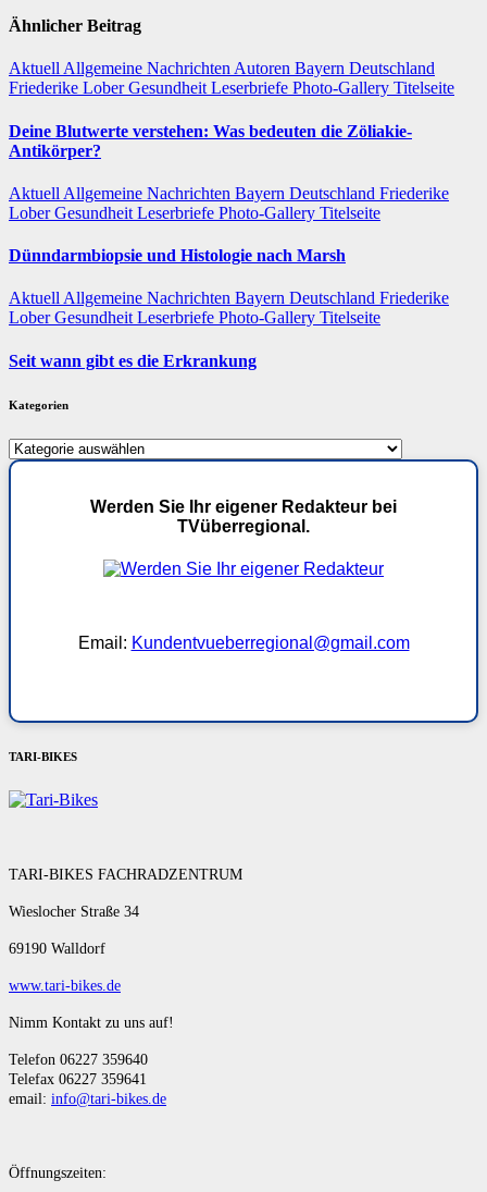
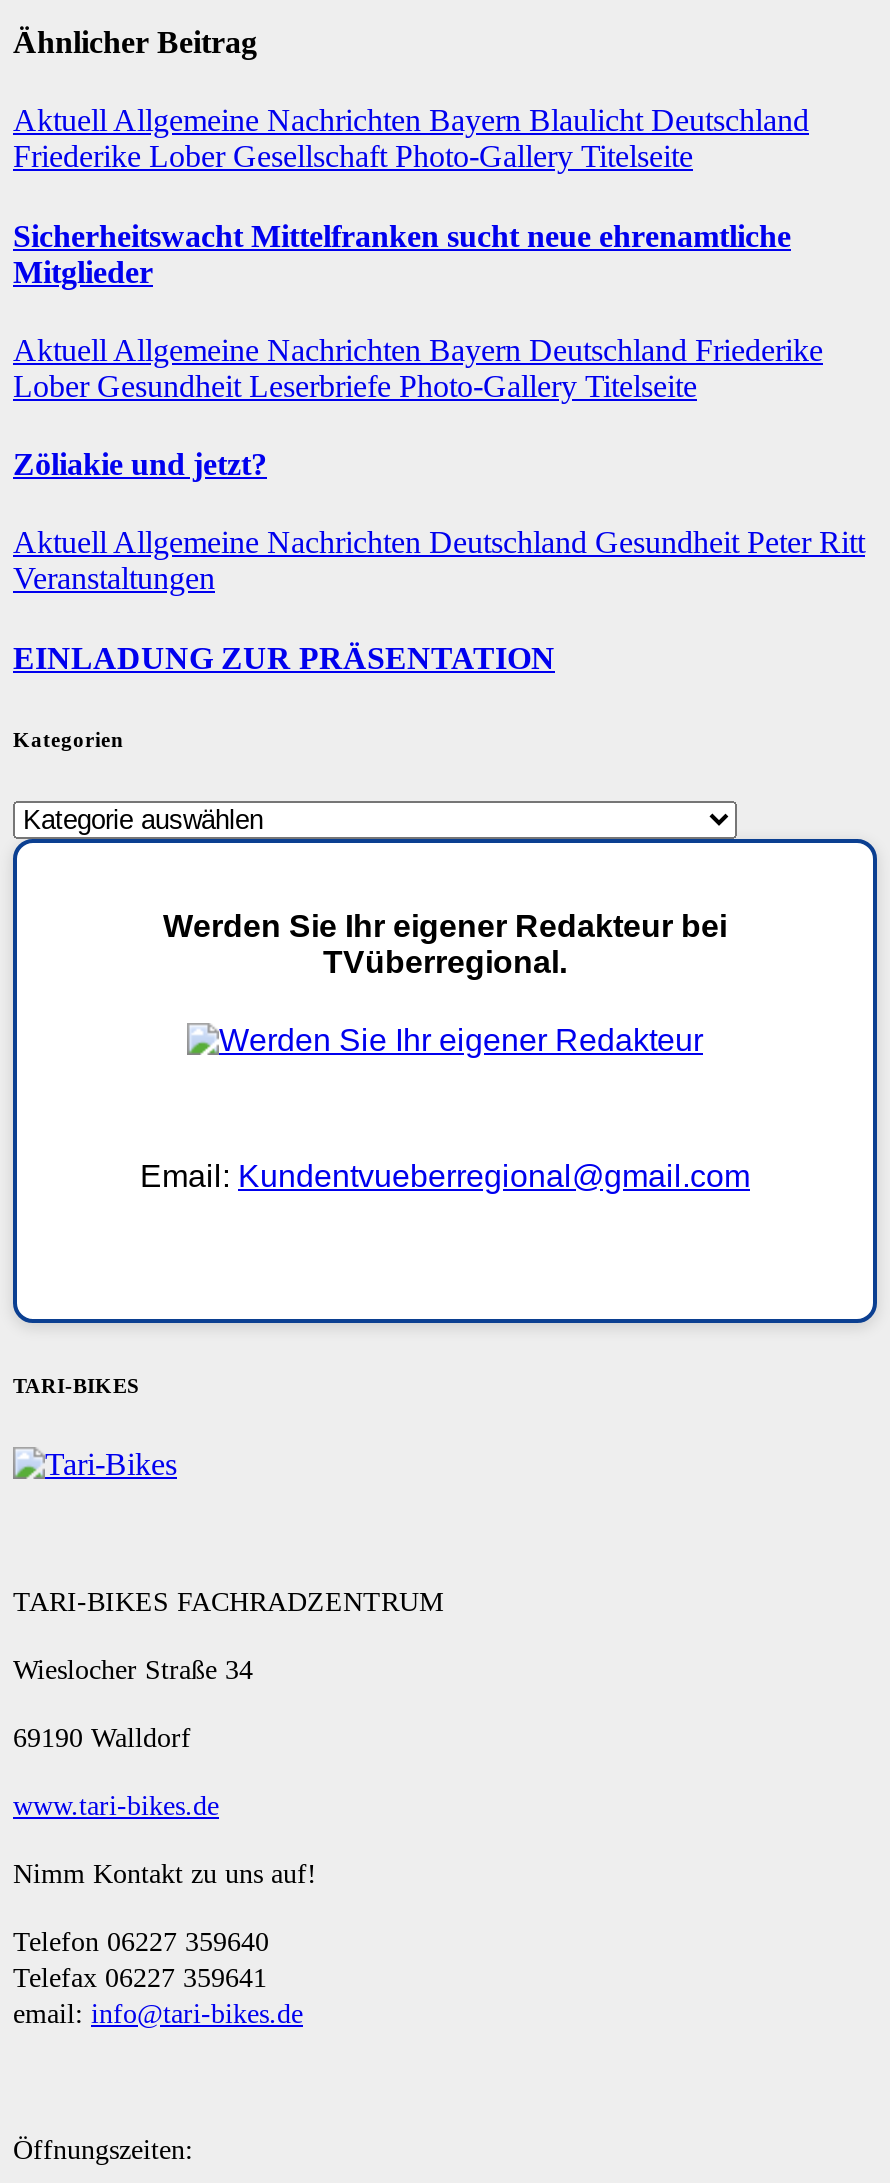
- Aktuell Allgemeine Nachrichten Autoren Bayern Deutschland
- Friederike Lober Gesundheit Leserbriefe Photo-Gallery Titelseite
+ Aktuell Allgemeine Nachrichten Bayern Blaulicht Deutschland
+ Friederike Lober Gesellschaft Photo-Gallery Titelseite

- Deine Blutwerte verstehen: Was bedeuten die Zöliakie-
- Antikörper?
+ Sicherheitswacht Mittelfranken sucht neue ehrenamtliche
+ Mitglieder

- Dünndarmbiopsie und Histologie nach Marsh
+ Zöliakie und jetzt?

- Aktuell Allgemeine Nachrichten Bayern Deutschland Friederike
- Lober Gesundheit Leserbriefe Photo-Gallery Titelseite
+ Aktuell Allgemeine Nachrichten Deutschland Gesundheit Peter Ritt
+ Veranstaltungen

- Seit wann gibt es die Erkrankung
+ EINLADUNG ZUR PRÄSENTATION
